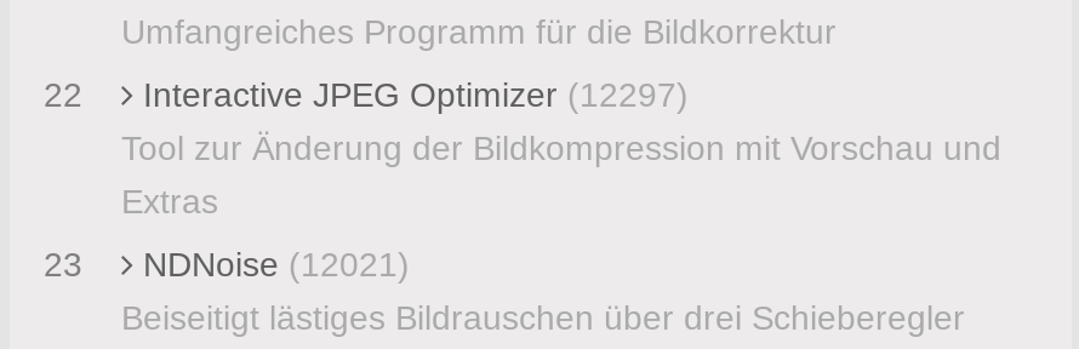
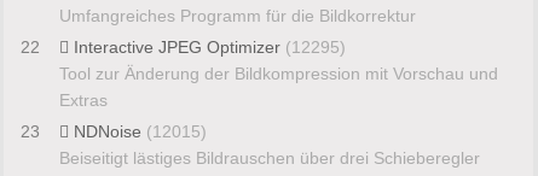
- Interactive JPEG Optimizer (12297)
+ Interactive JPEG Optimizer (12295)

- 23 NDNoise (12021)
+ 23 NDNoise (12015)
